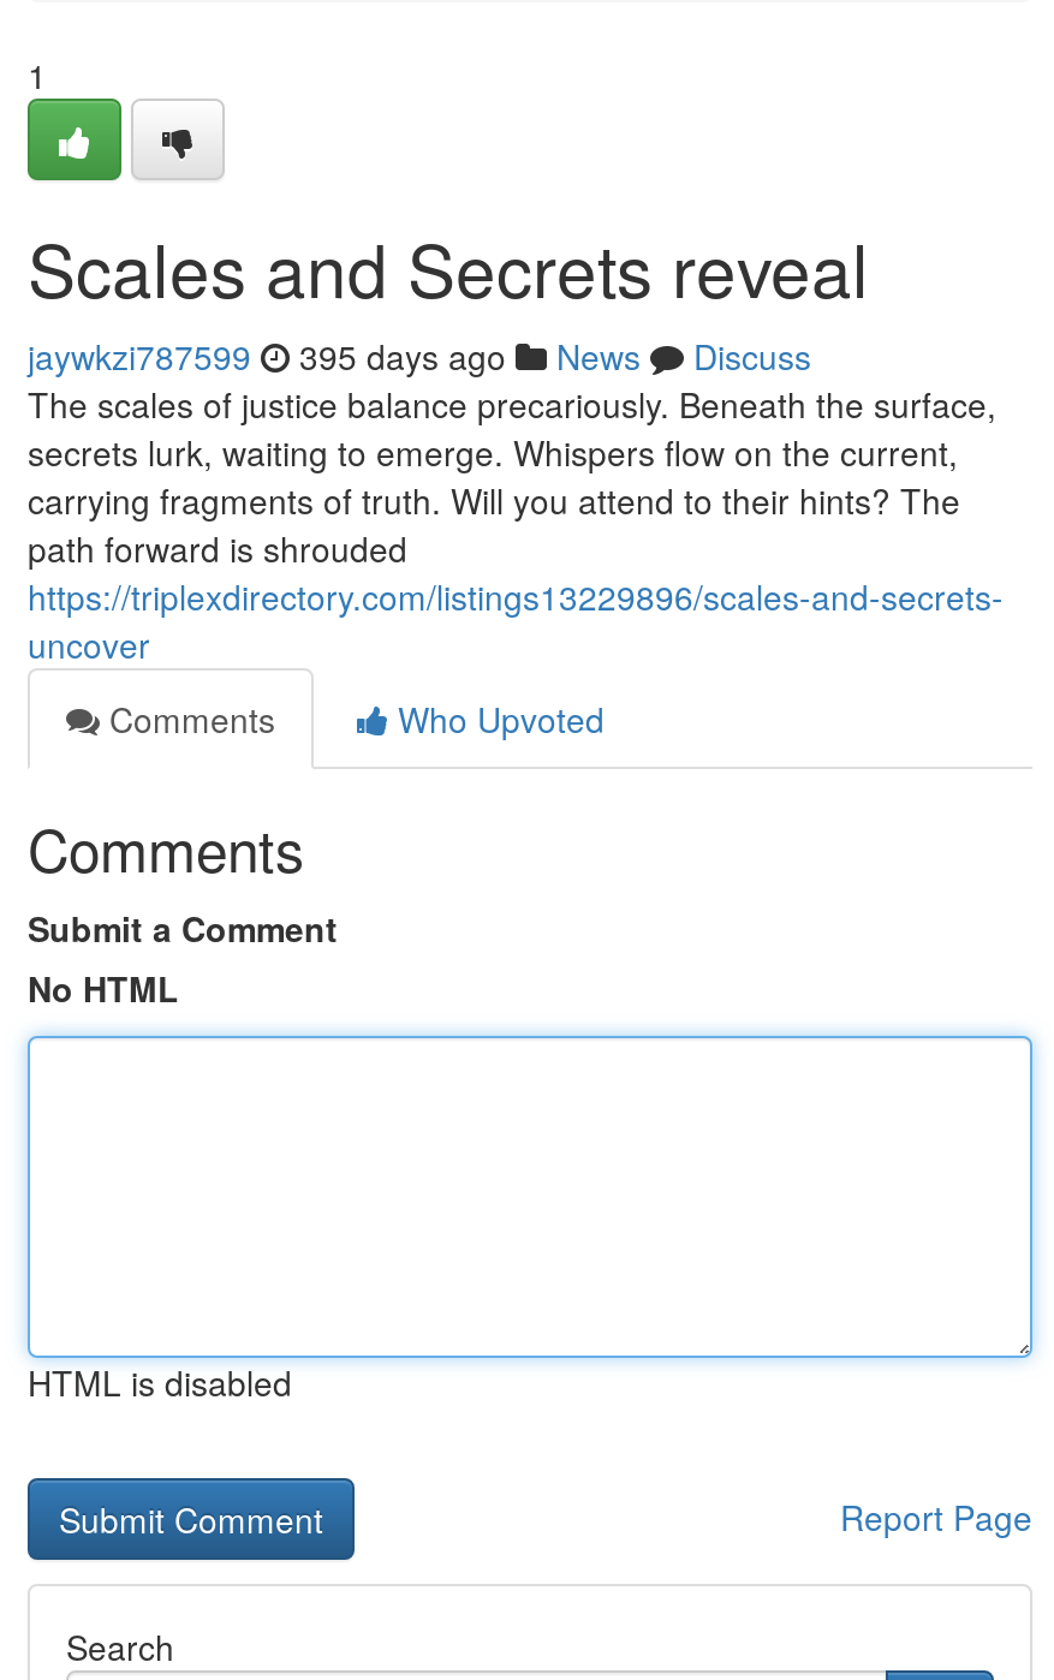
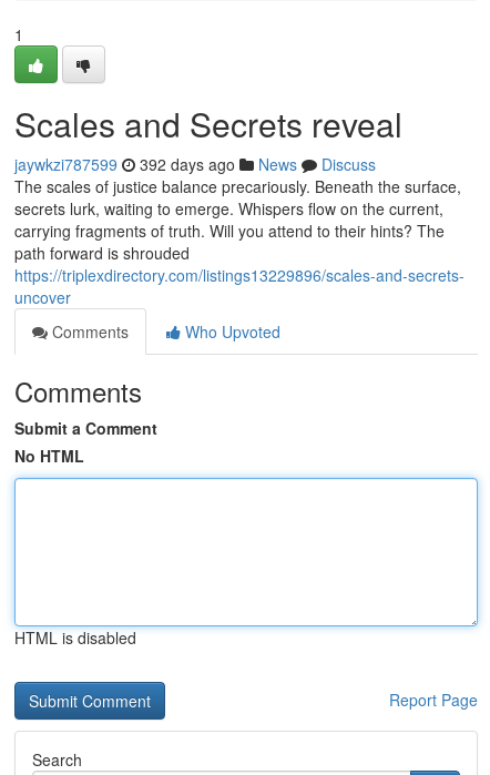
- jaywkzi787599 395 days ago News Discuss
+ jaywkzi787599 392 days ago News Discuss
